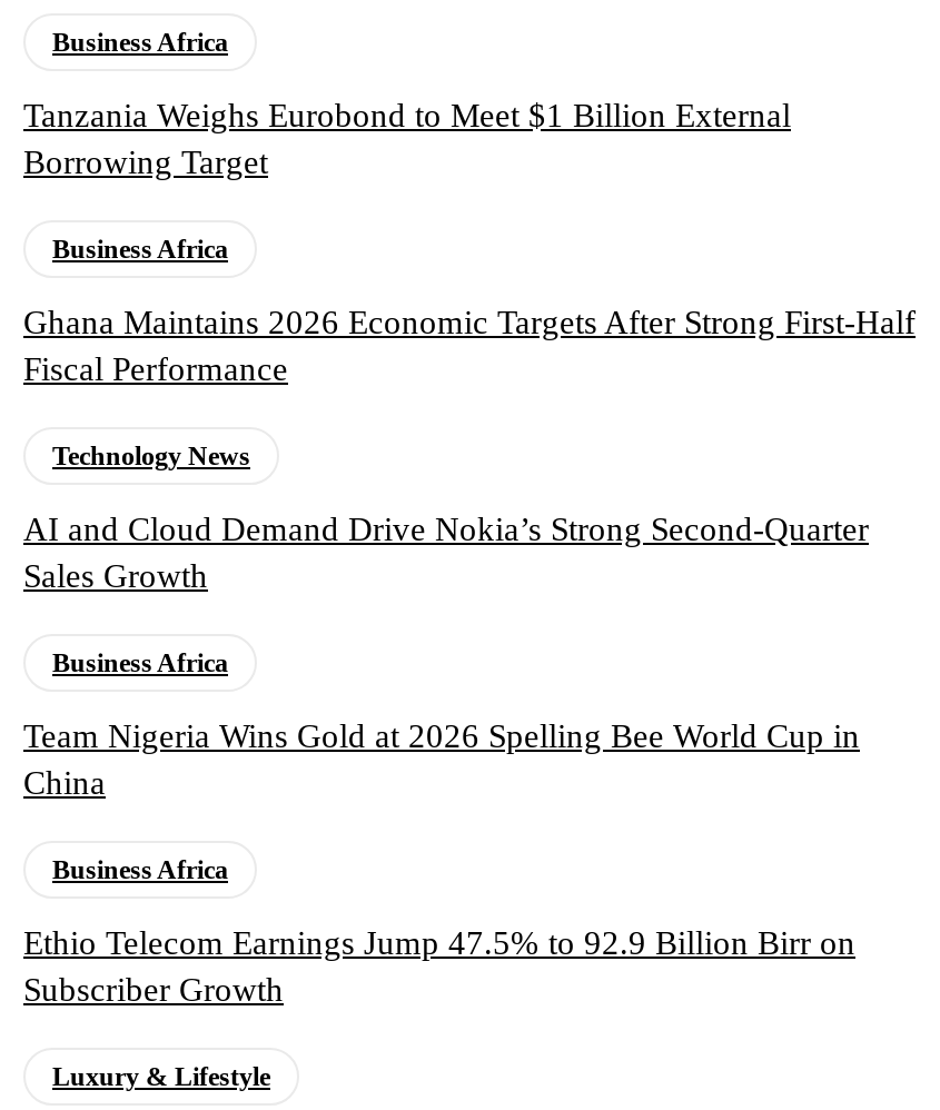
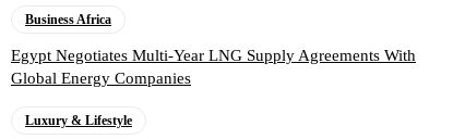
- Tanzania Weighs Eurobond to Meet $1 Billion External
- Borrowing Target
- Business Africa
- Ghana Maintains 2026 Economic Targets After Strong First-Half
- Fiscal Performance
- Technology News
- AI and Cloud Demand Drive Nokia’s Strong Second-Quarter
- Sales Growth
- Business Africa
- Team Nigeria Wins Gold at 2026 Spelling Bee World Cup in
- China
- Business Africa
- Ethio Telecom Earnings Jump 47.5% to 92.9 Billion Birr on
- Subscriber Growth
+ Egypt Negotiates Multi-Year LNG Supply Agreements With
+ Global Energy Companies
